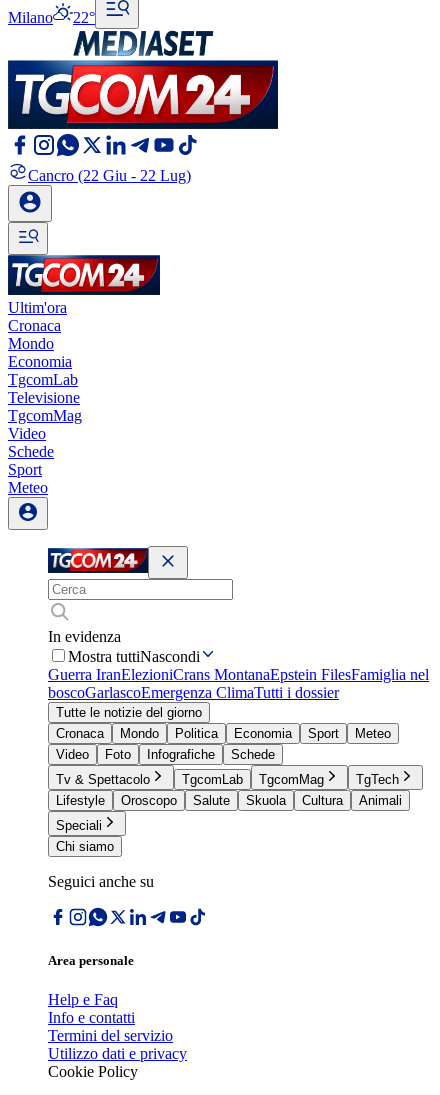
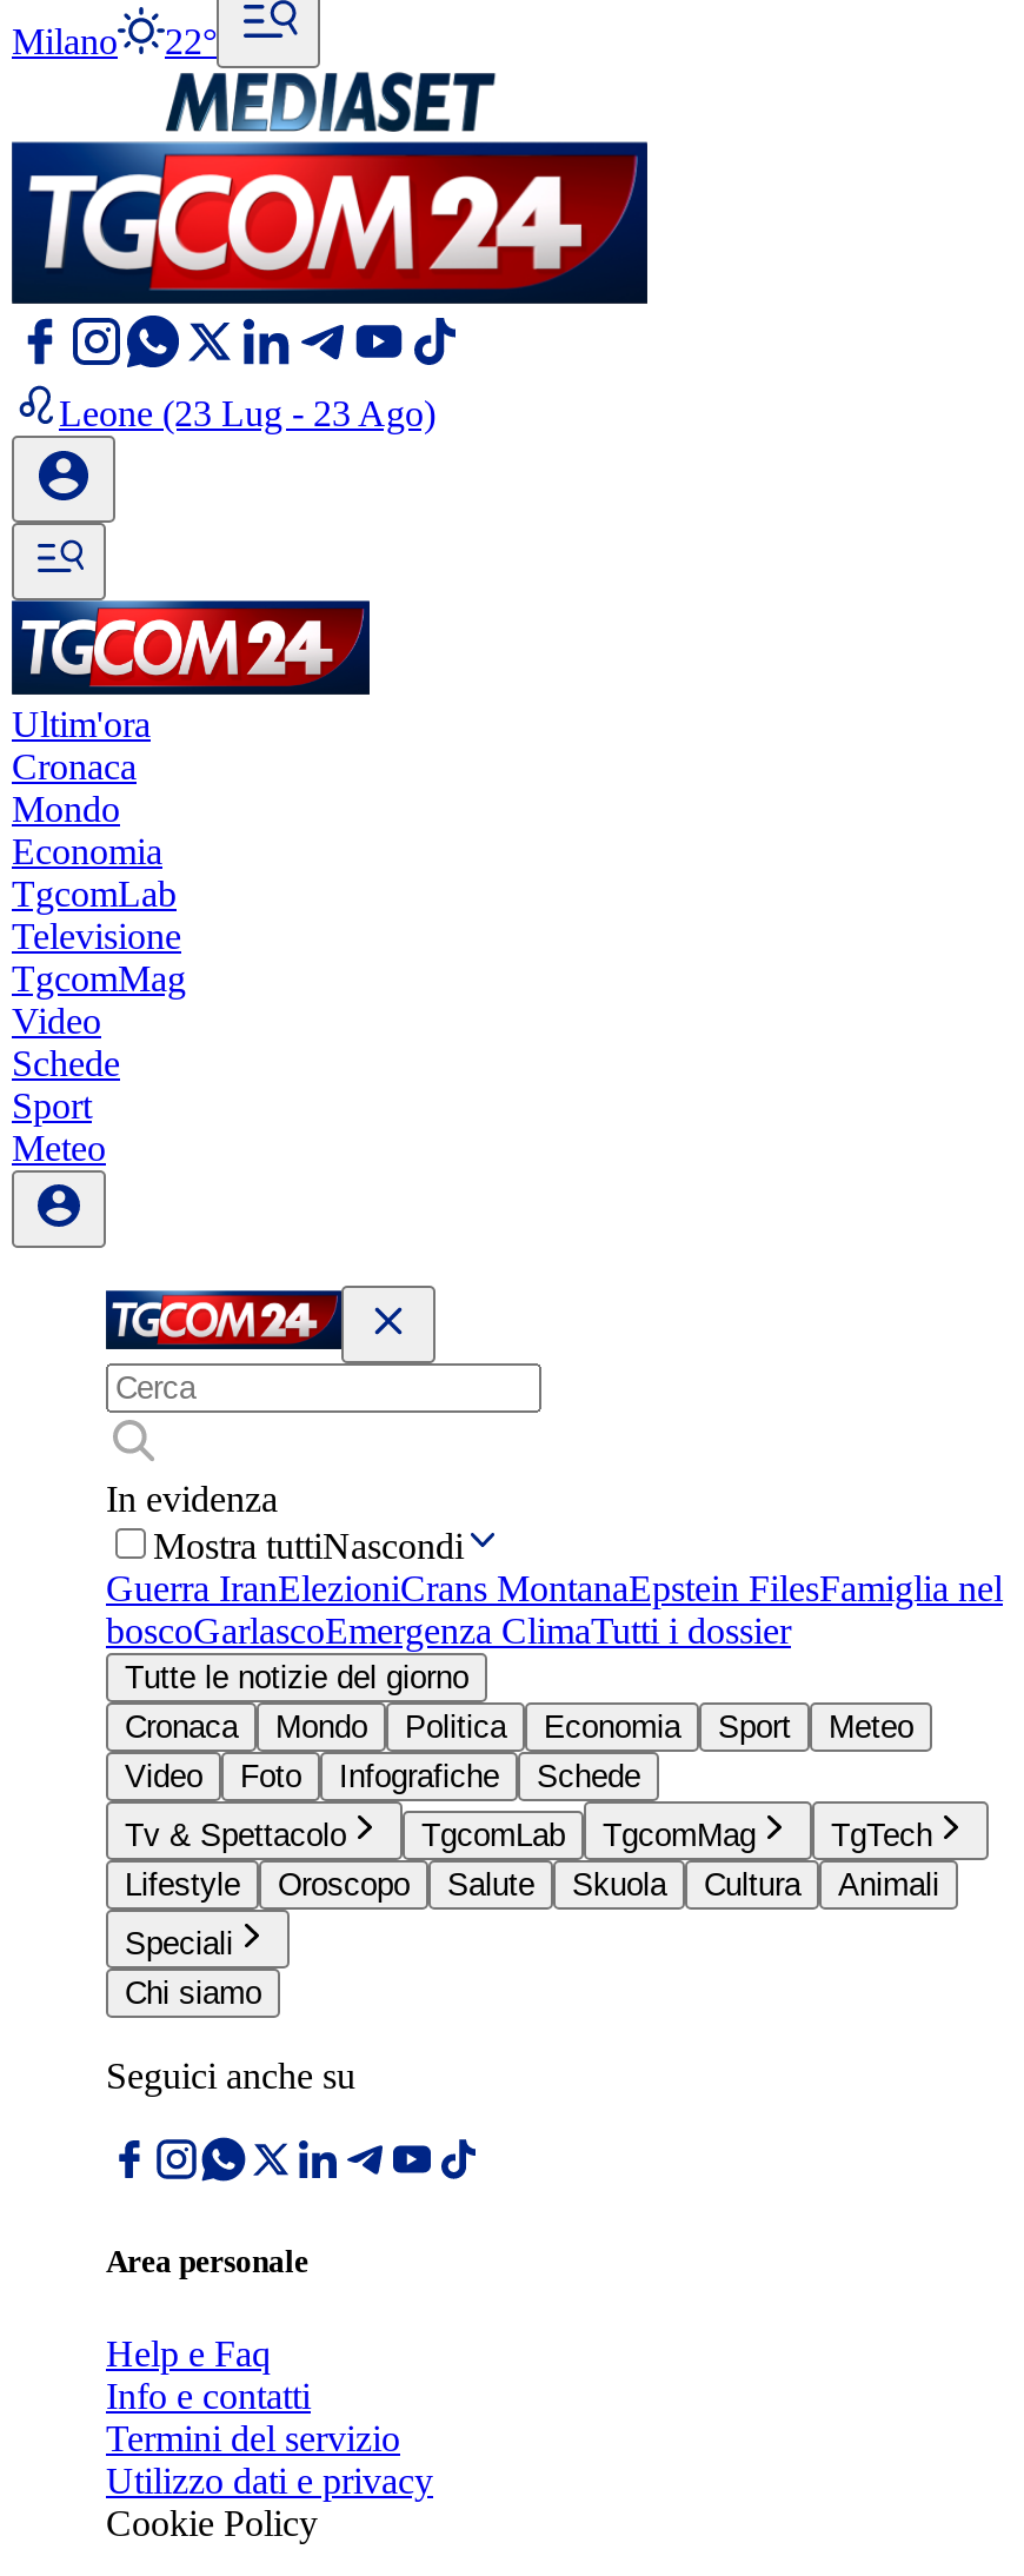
- Cancro (22 Giu - 22 Lug)
+ Leone (23 Lug - 23 Ago)
